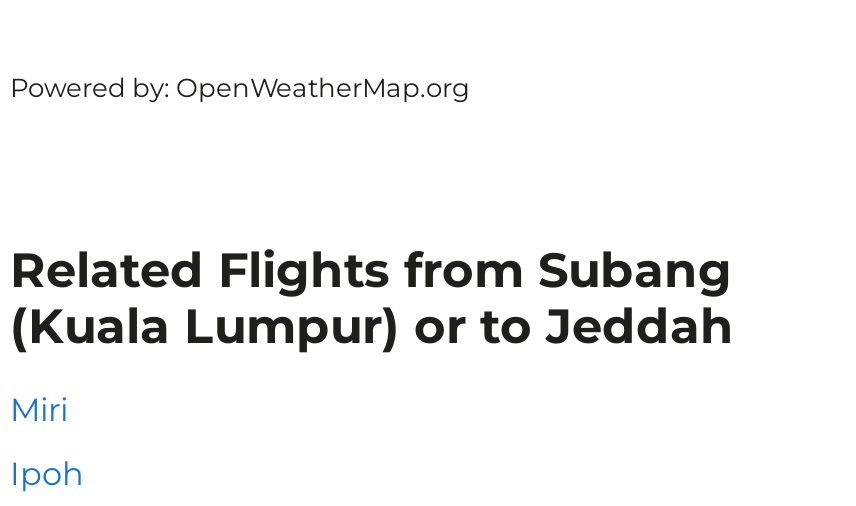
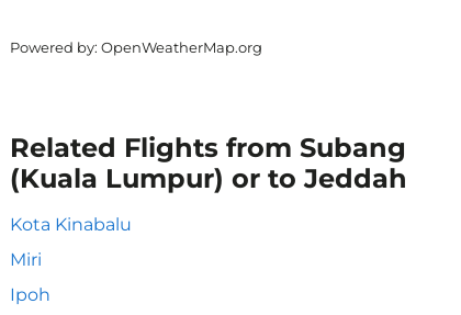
+ Kota Kinabalu
